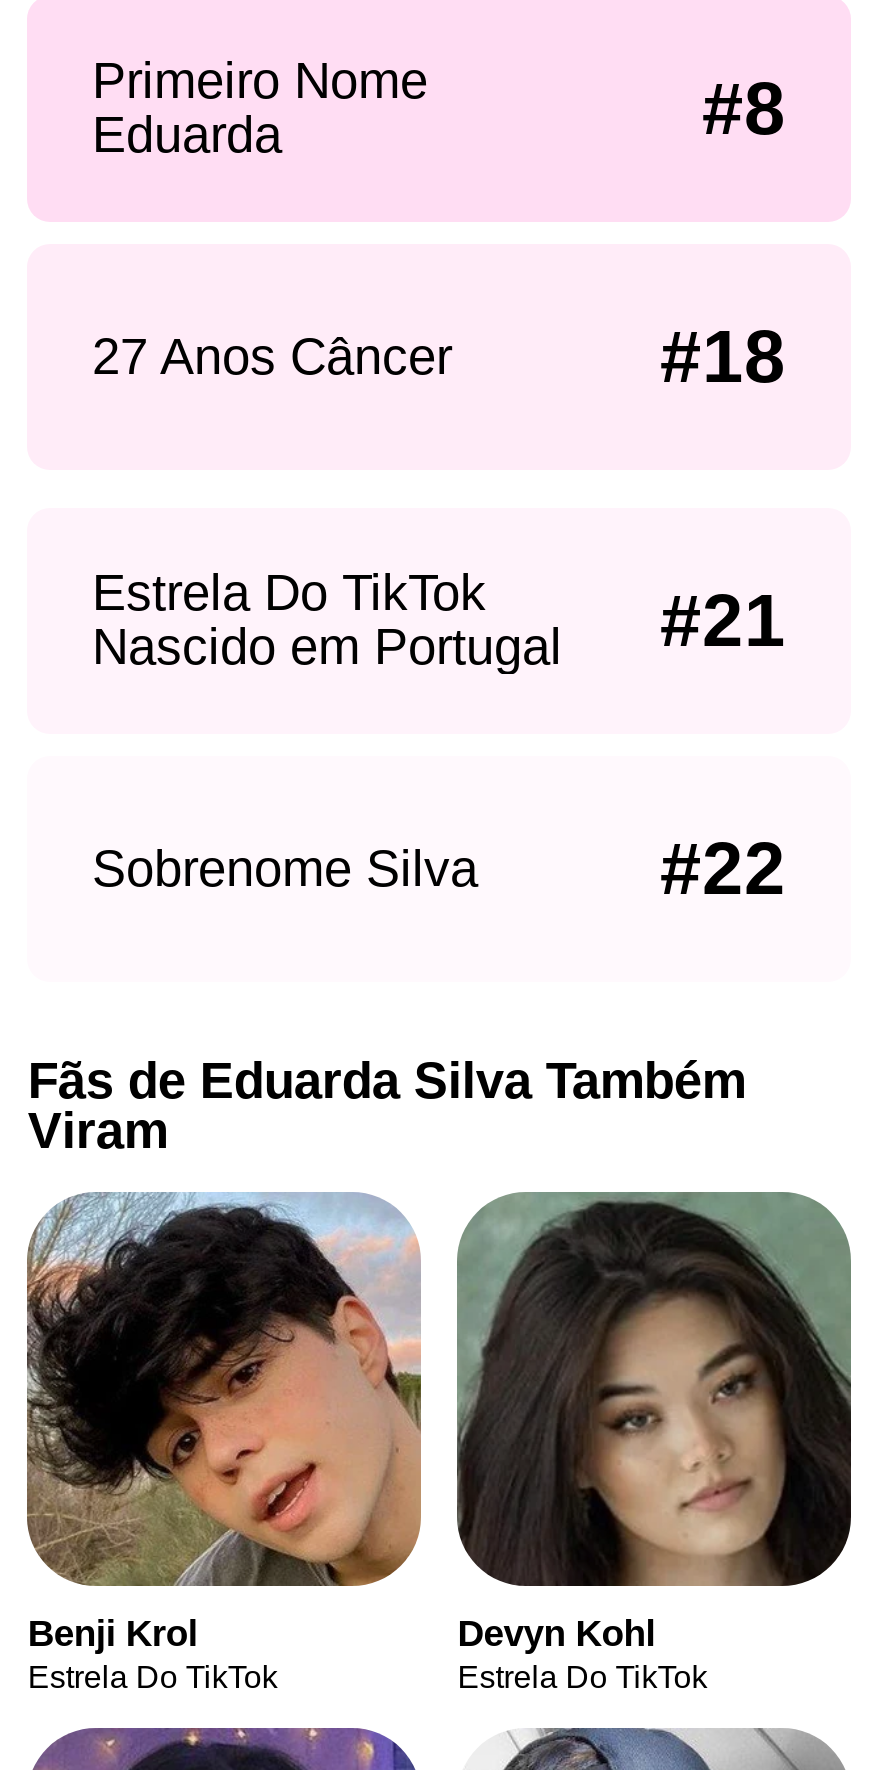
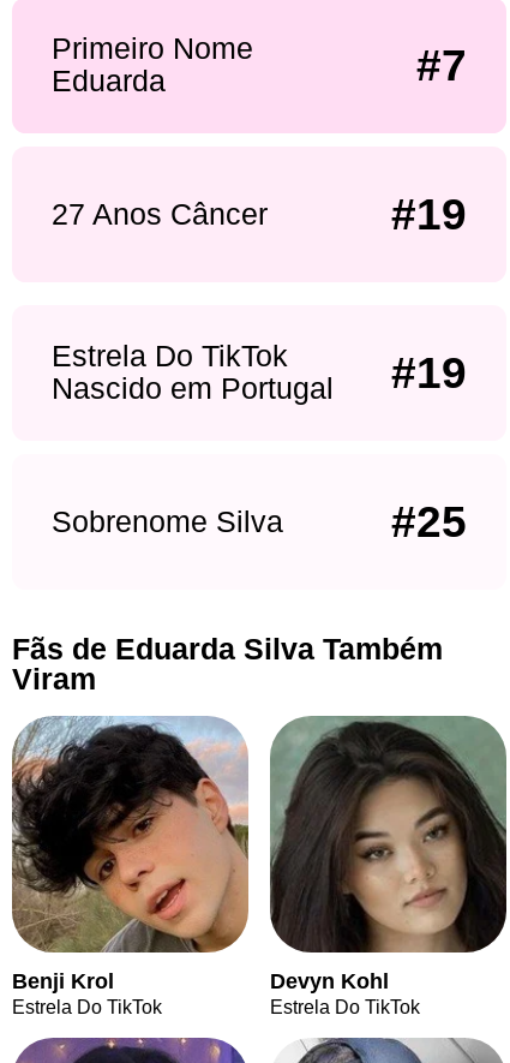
- #8
+ #7

- #18
+ #19

- Nascido em Portugal #21
+ Nascido em Portugal #19

- #22
+ #25
